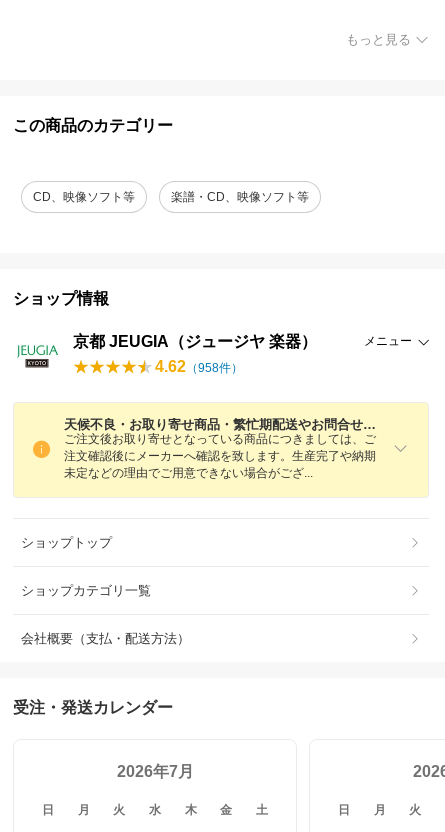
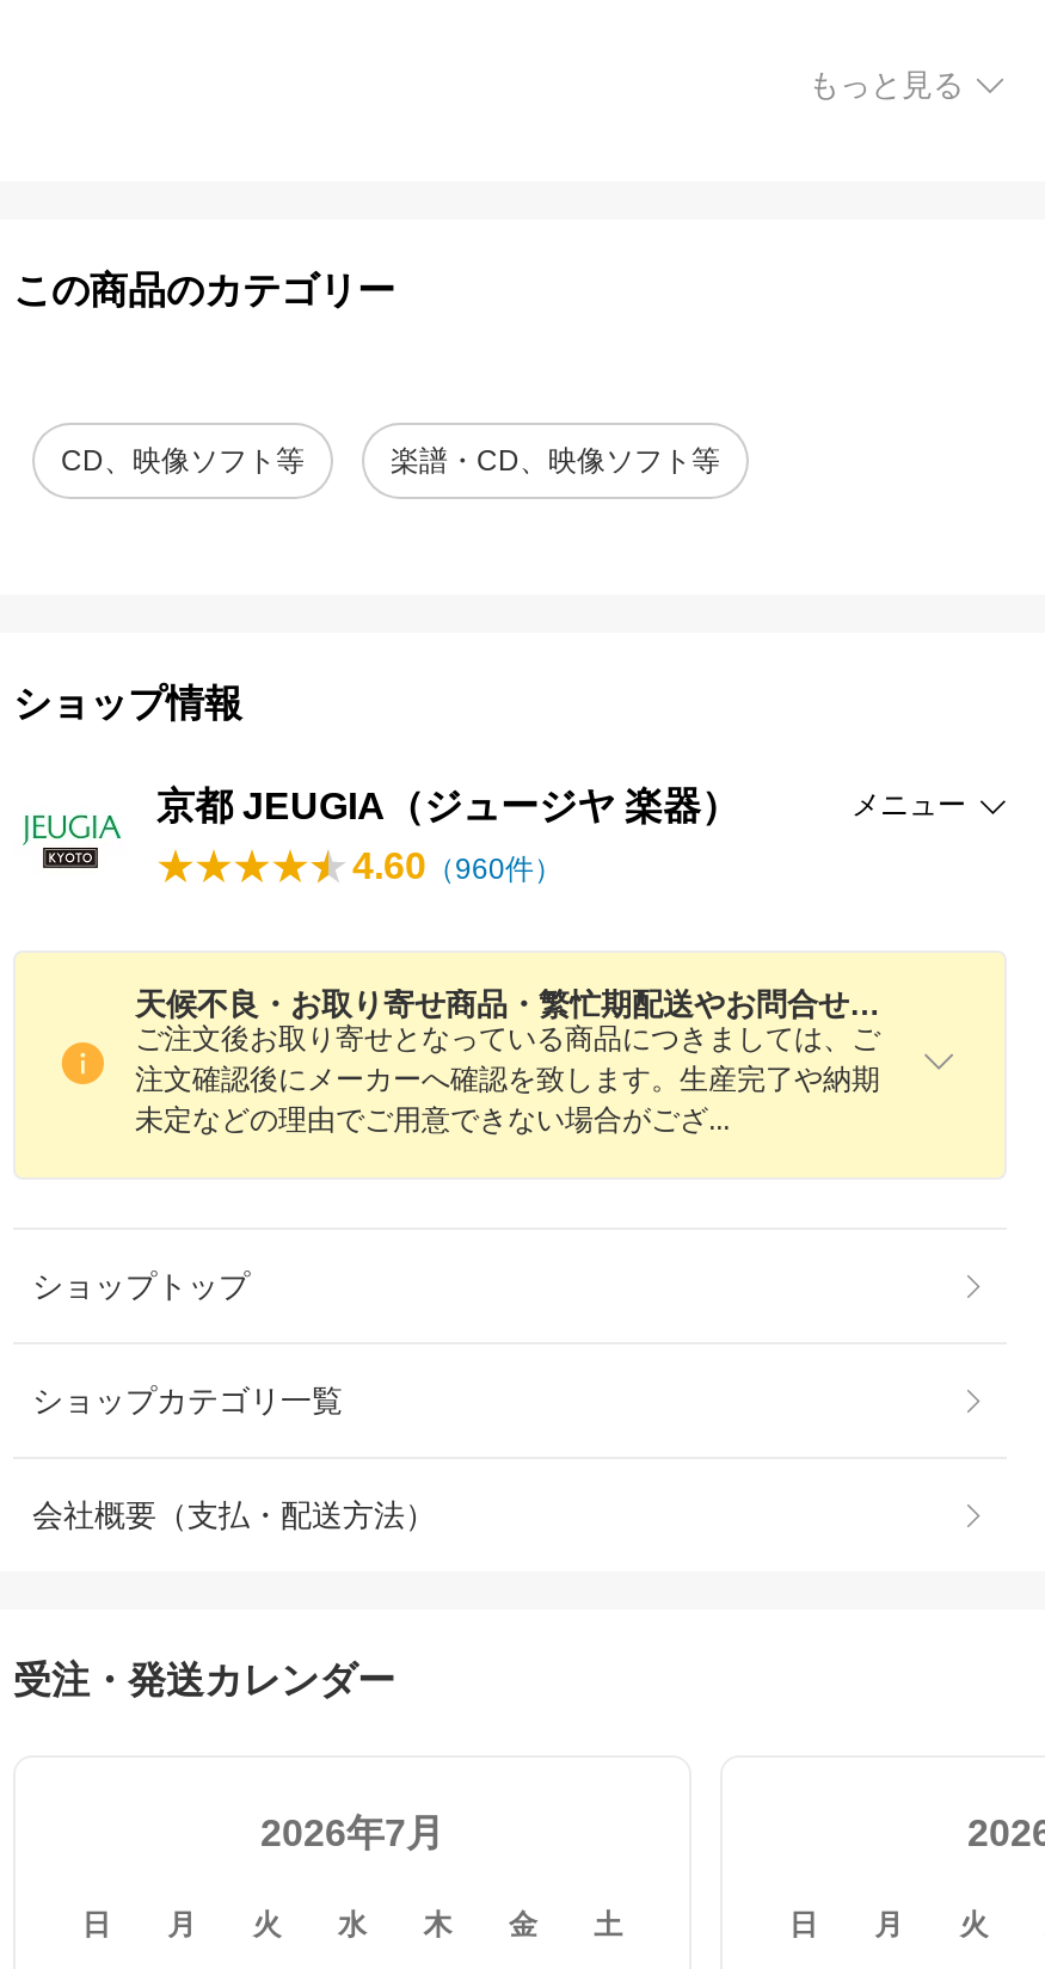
- 4.62（958件）
+ 4.60（960件）
